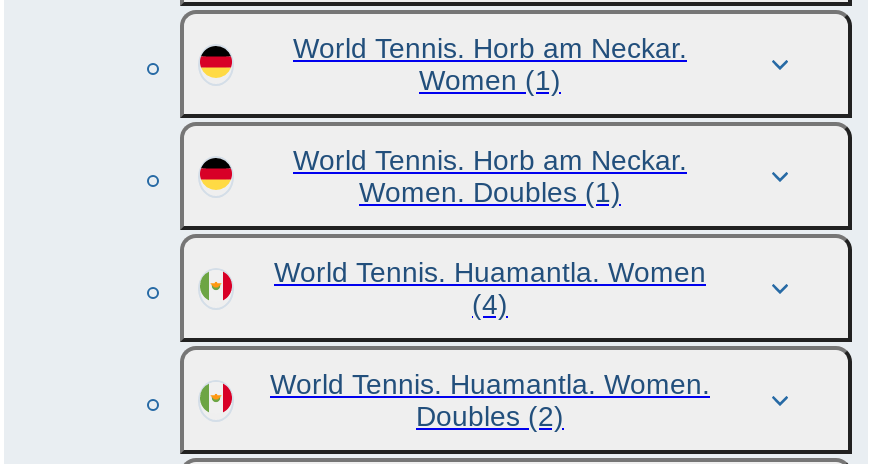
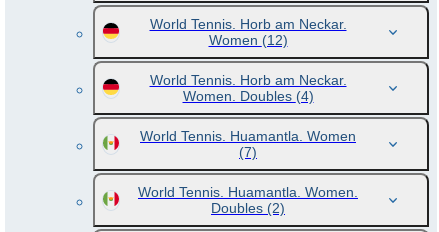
- Women (1)
+ Women (12)

- Women. Doubles (1)
+ Women. Doubles (4)

- (4)
+ (7)
